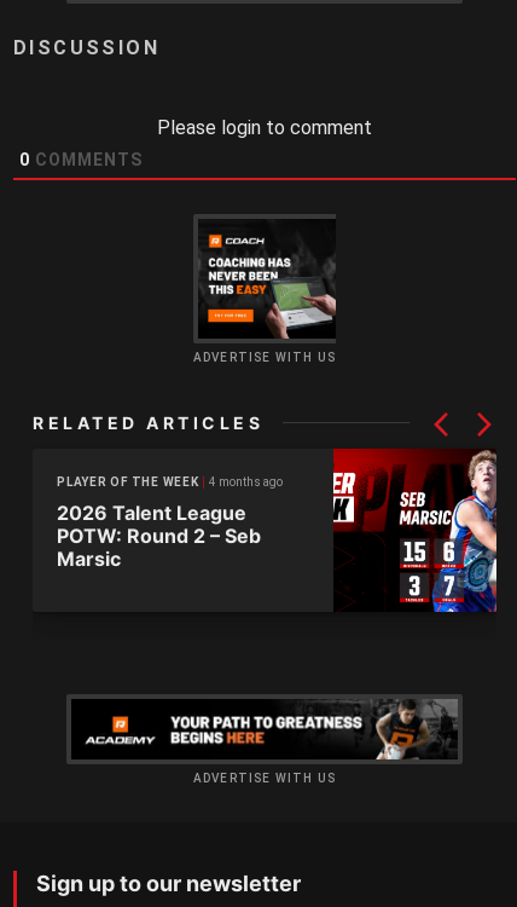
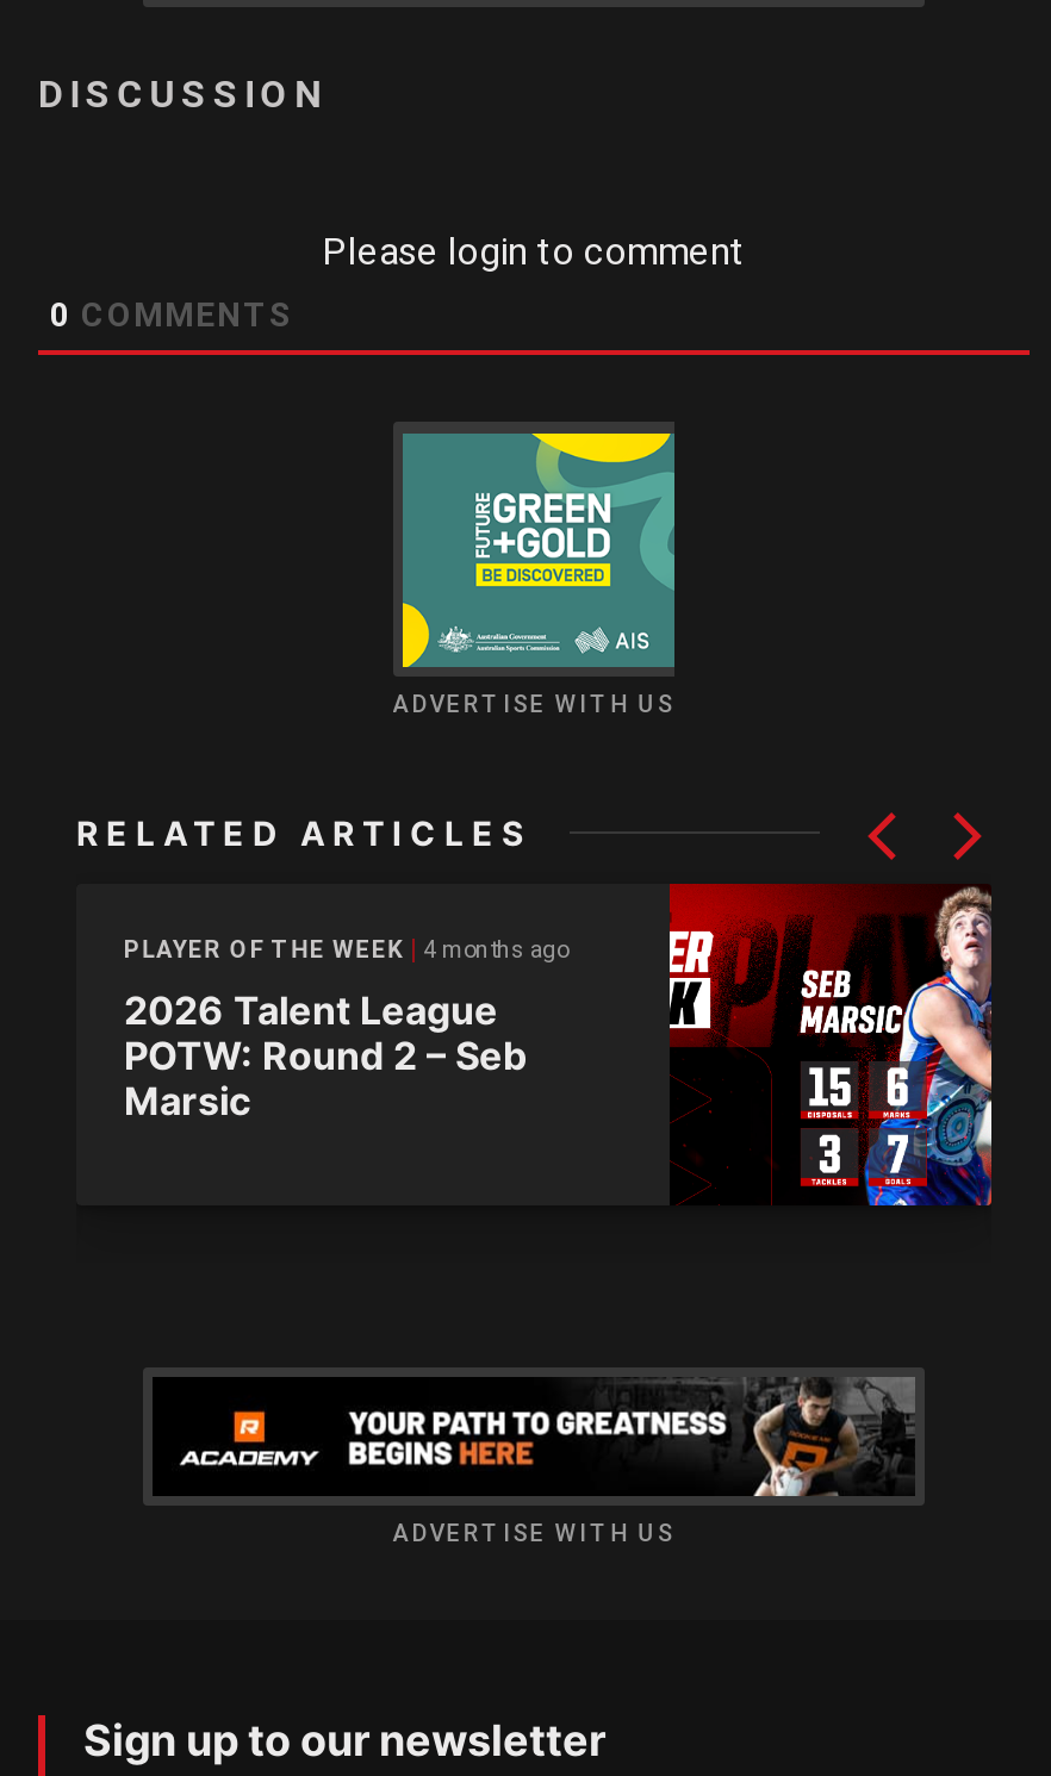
- [image]
+ [image]
